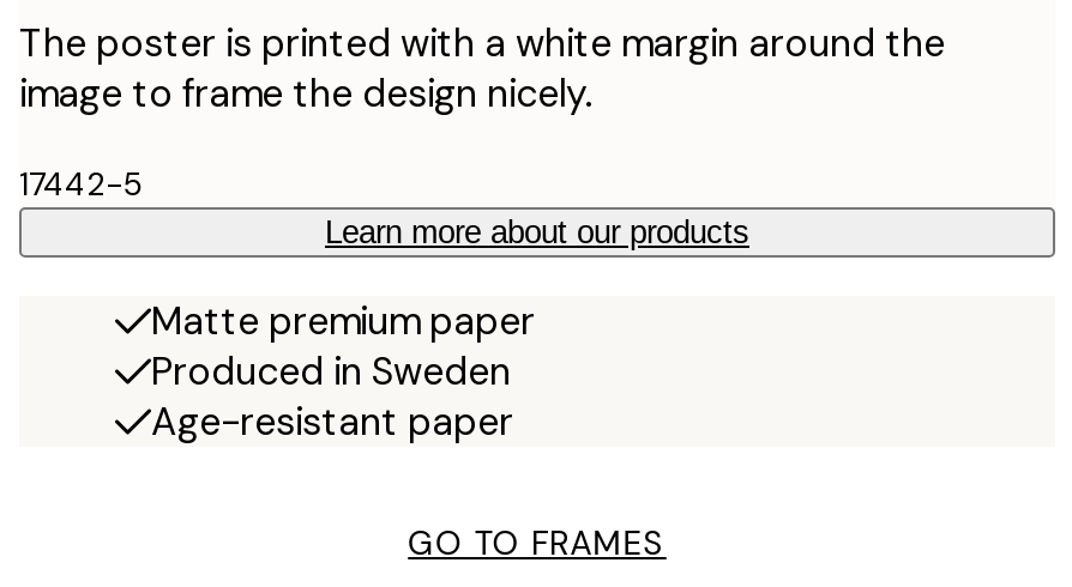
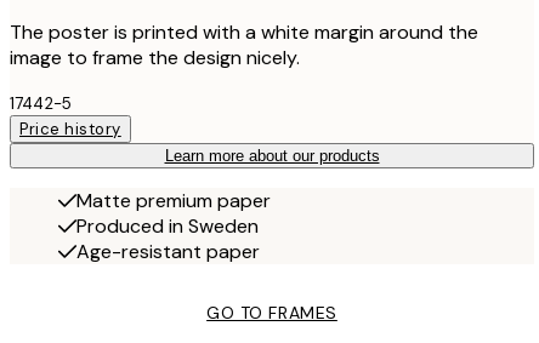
+ Price history
